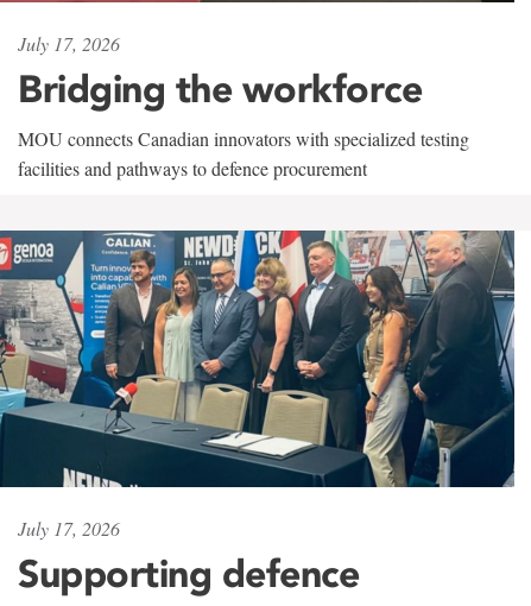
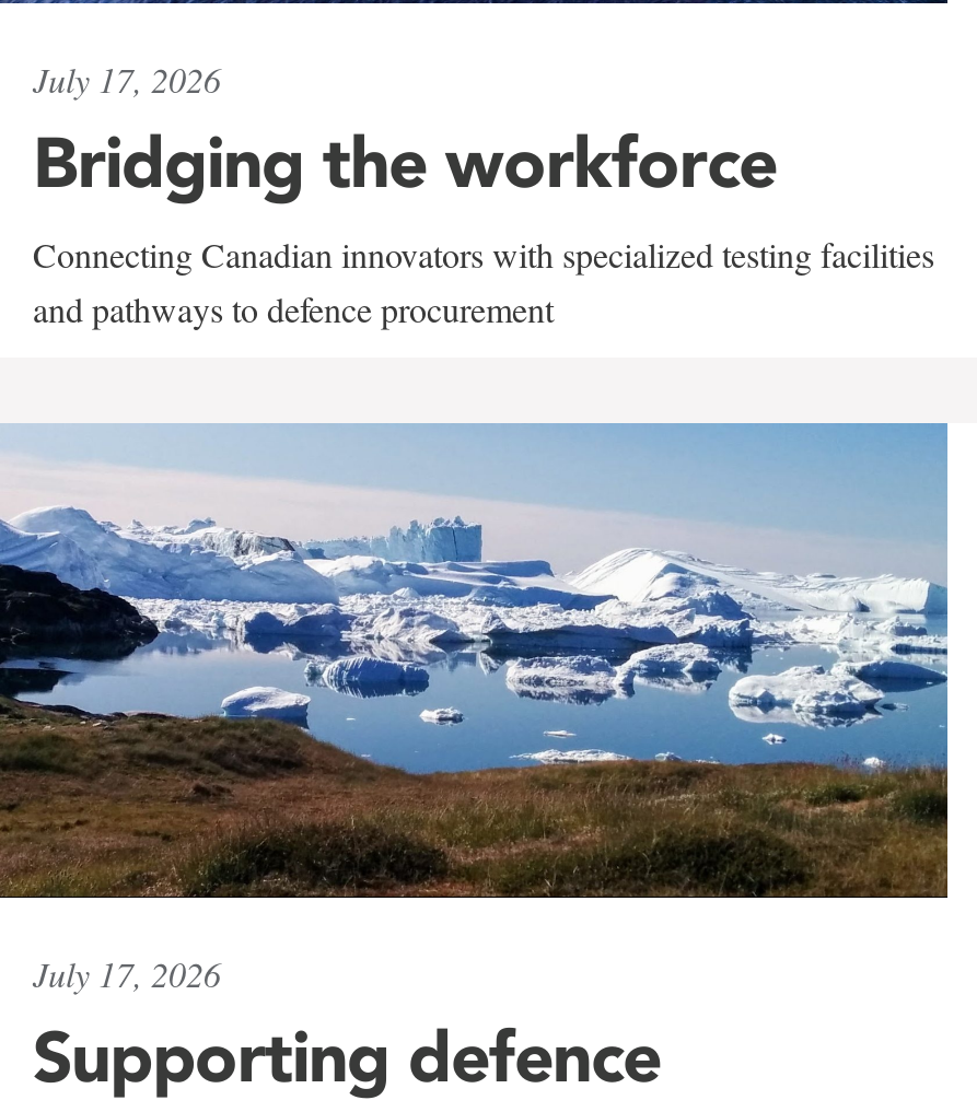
- MOU connects Canadian innovators with specialized testing
- facilities and pathways to defence procurement
+ Connecting Canadian innovators with specialized testing facilities
+ and pathways to defence procurement

- [image]
+ [image]
